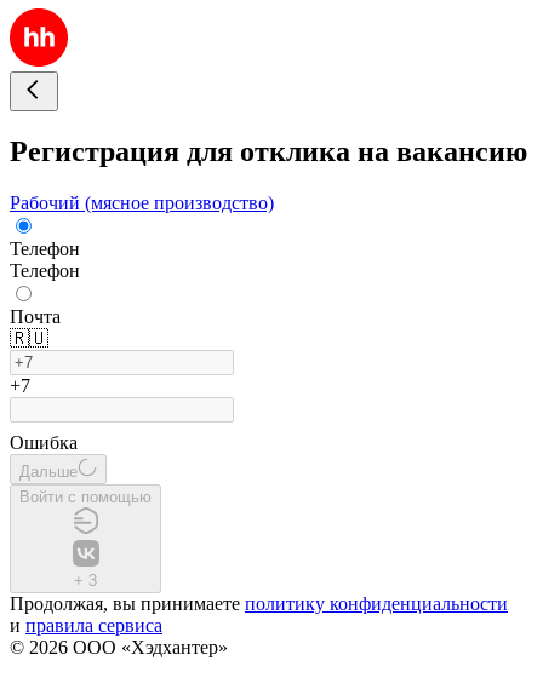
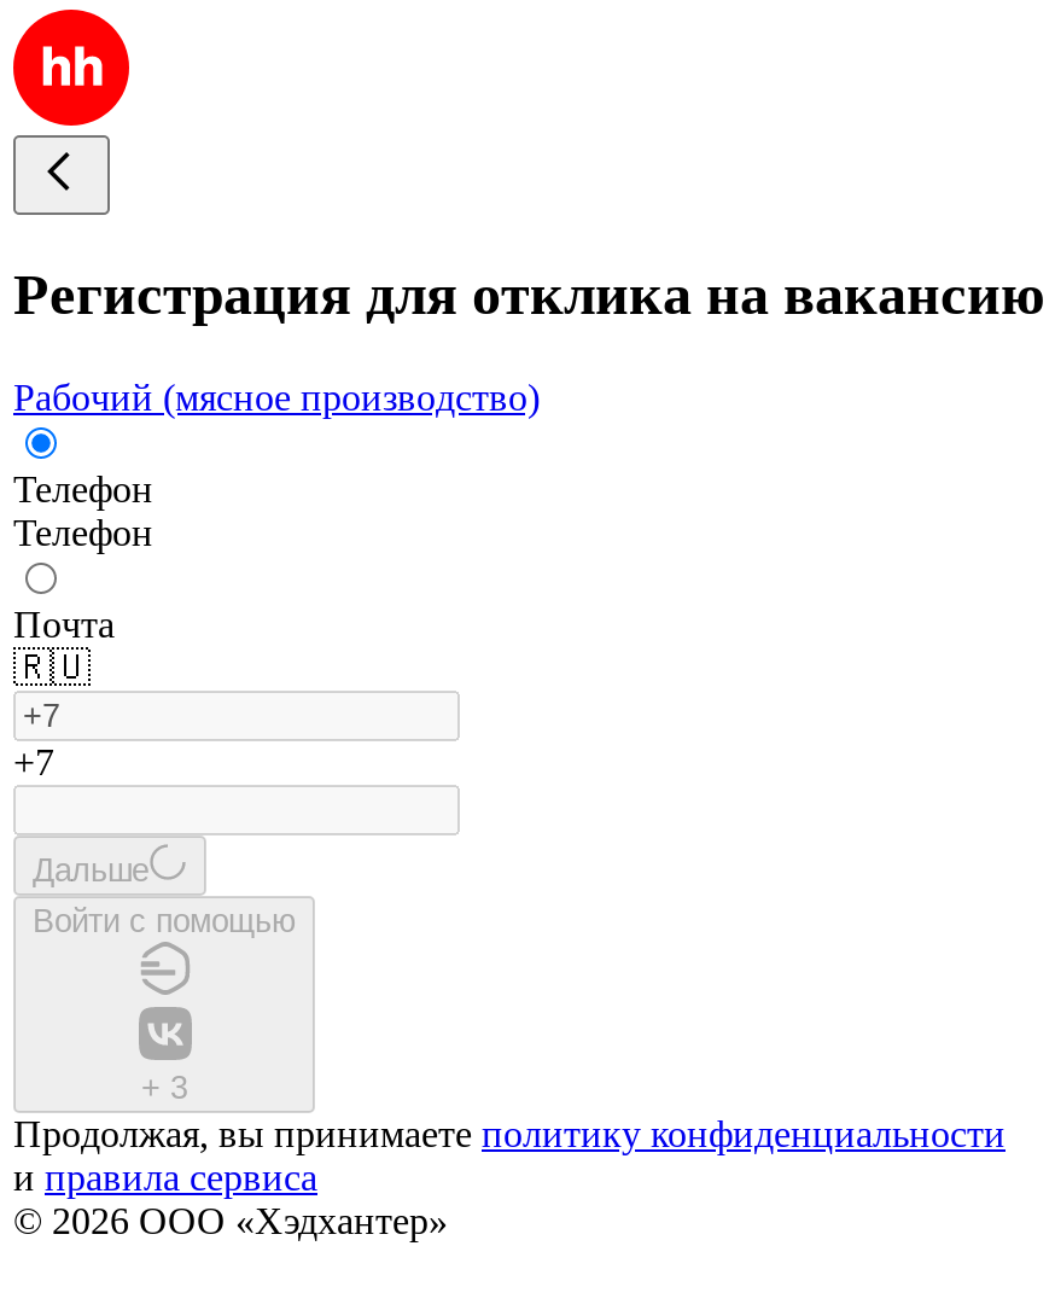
- Ошибка
